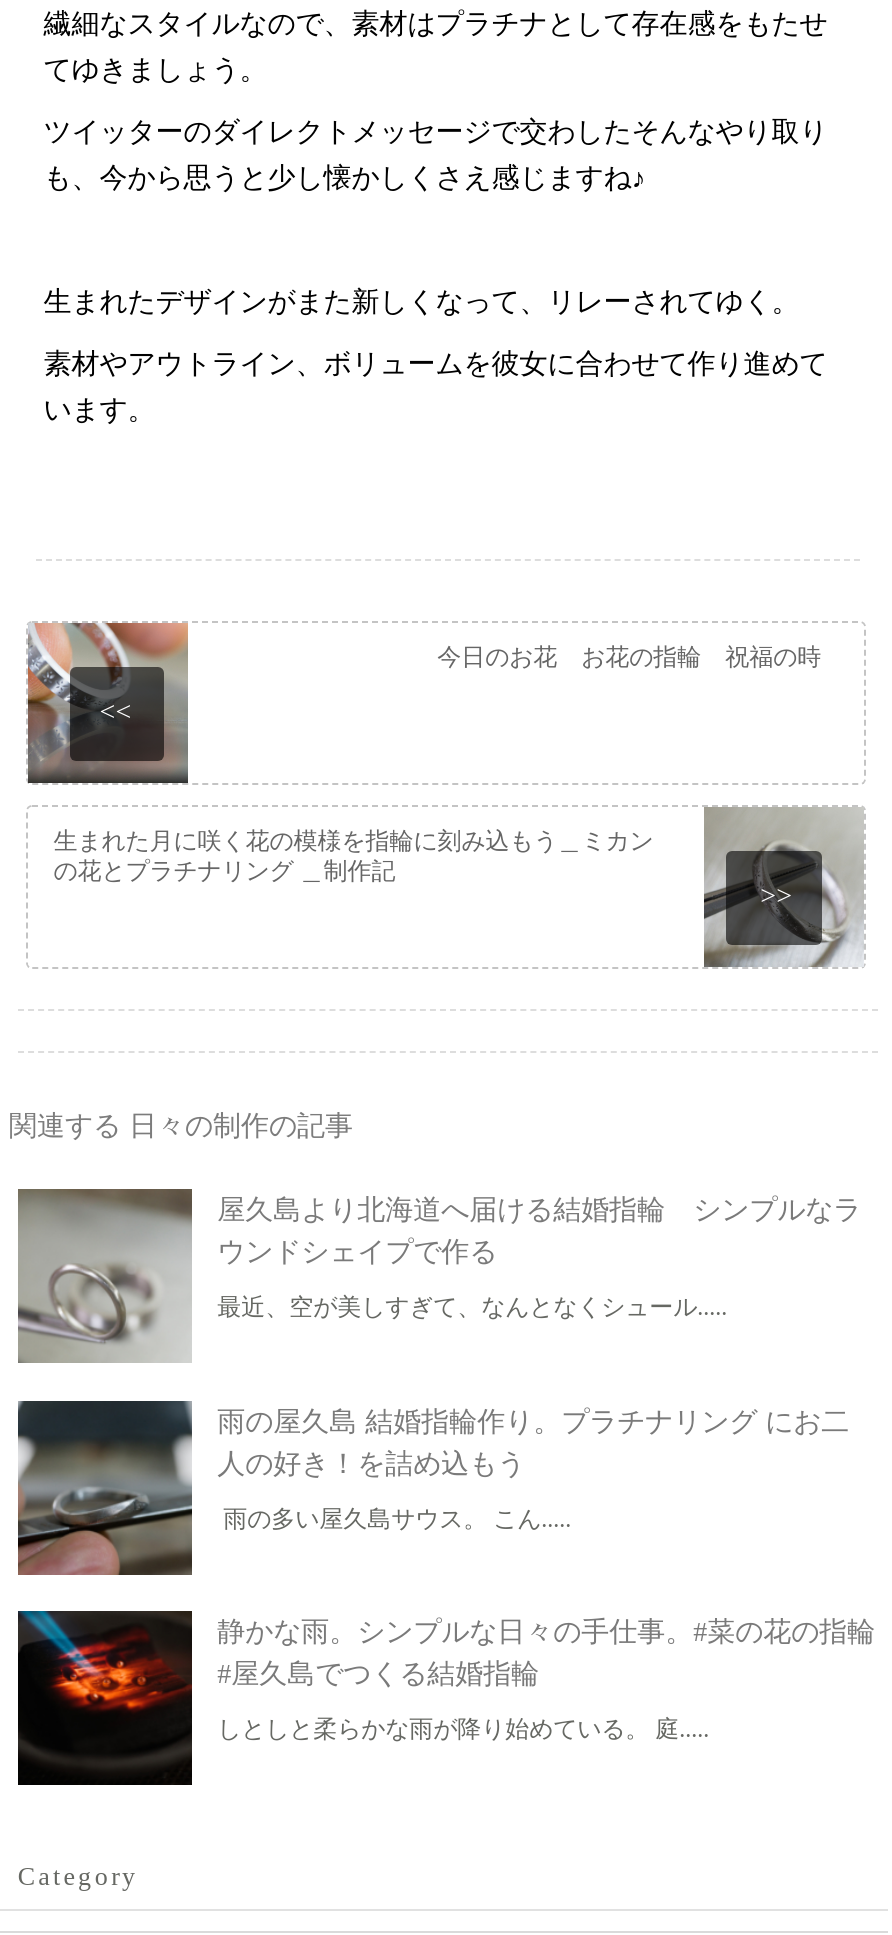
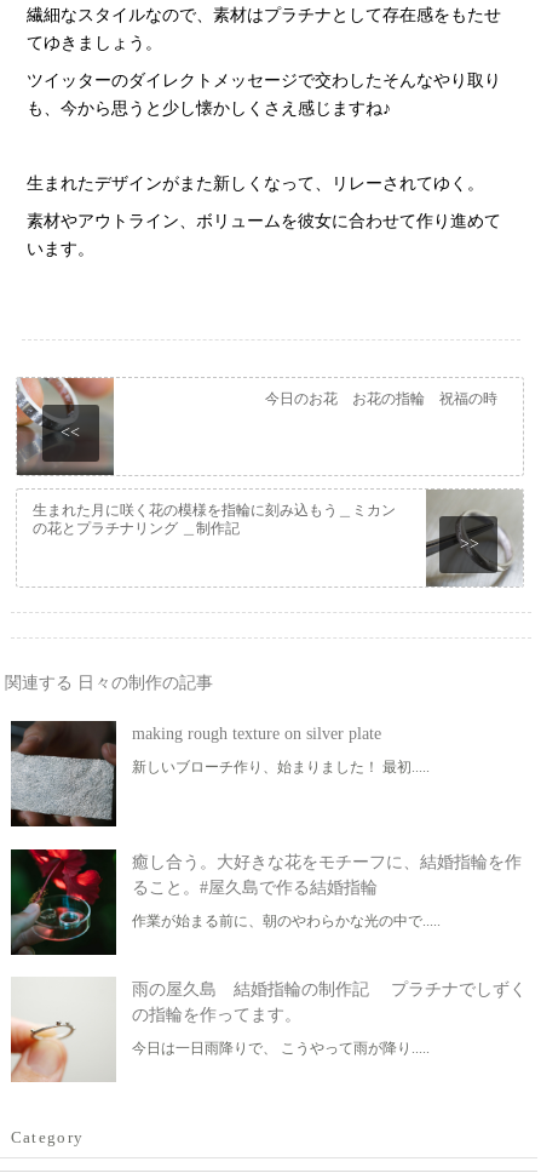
- [image]
- 屋久島より北海道へ届ける結婚指輪 シンプルなラ
- ウンドシェイプで作る
+ [image]
+ making rough texture on silver plate

- 最近、空が美しすぎて、なんとなくシュール.....
+ 新しいブローチ作り、始まりました！ 最初.....

- [image]
- 雨の屋久島 結婚指輪作り。プラチナリング にお二
- 人の好き！を詰め込もう
+ [image]
+ 癒し合う。大好きな花をモチーフに、結婚指輪を作
+ ること。#屋久島で作る結婚指輪

- 雨の多い屋久島サウス。 こん.....
+ 作業が始まる前に、朝のやわらかな光の中で.....

- [image]
- 静かな雨。シンプルな日々の手仕事。#菜の花の指輪
- #屋久島でつくる結婚指輪
+ [image]
+ 雨の屋久島 結婚指輪の制作記 プラチナでしずく
+ の指輪を作ってます。

- しとしと柔らかな雨が降り始めている。 庭.....
+ 今日は一日雨降りで、 こうやって雨が降り.....
